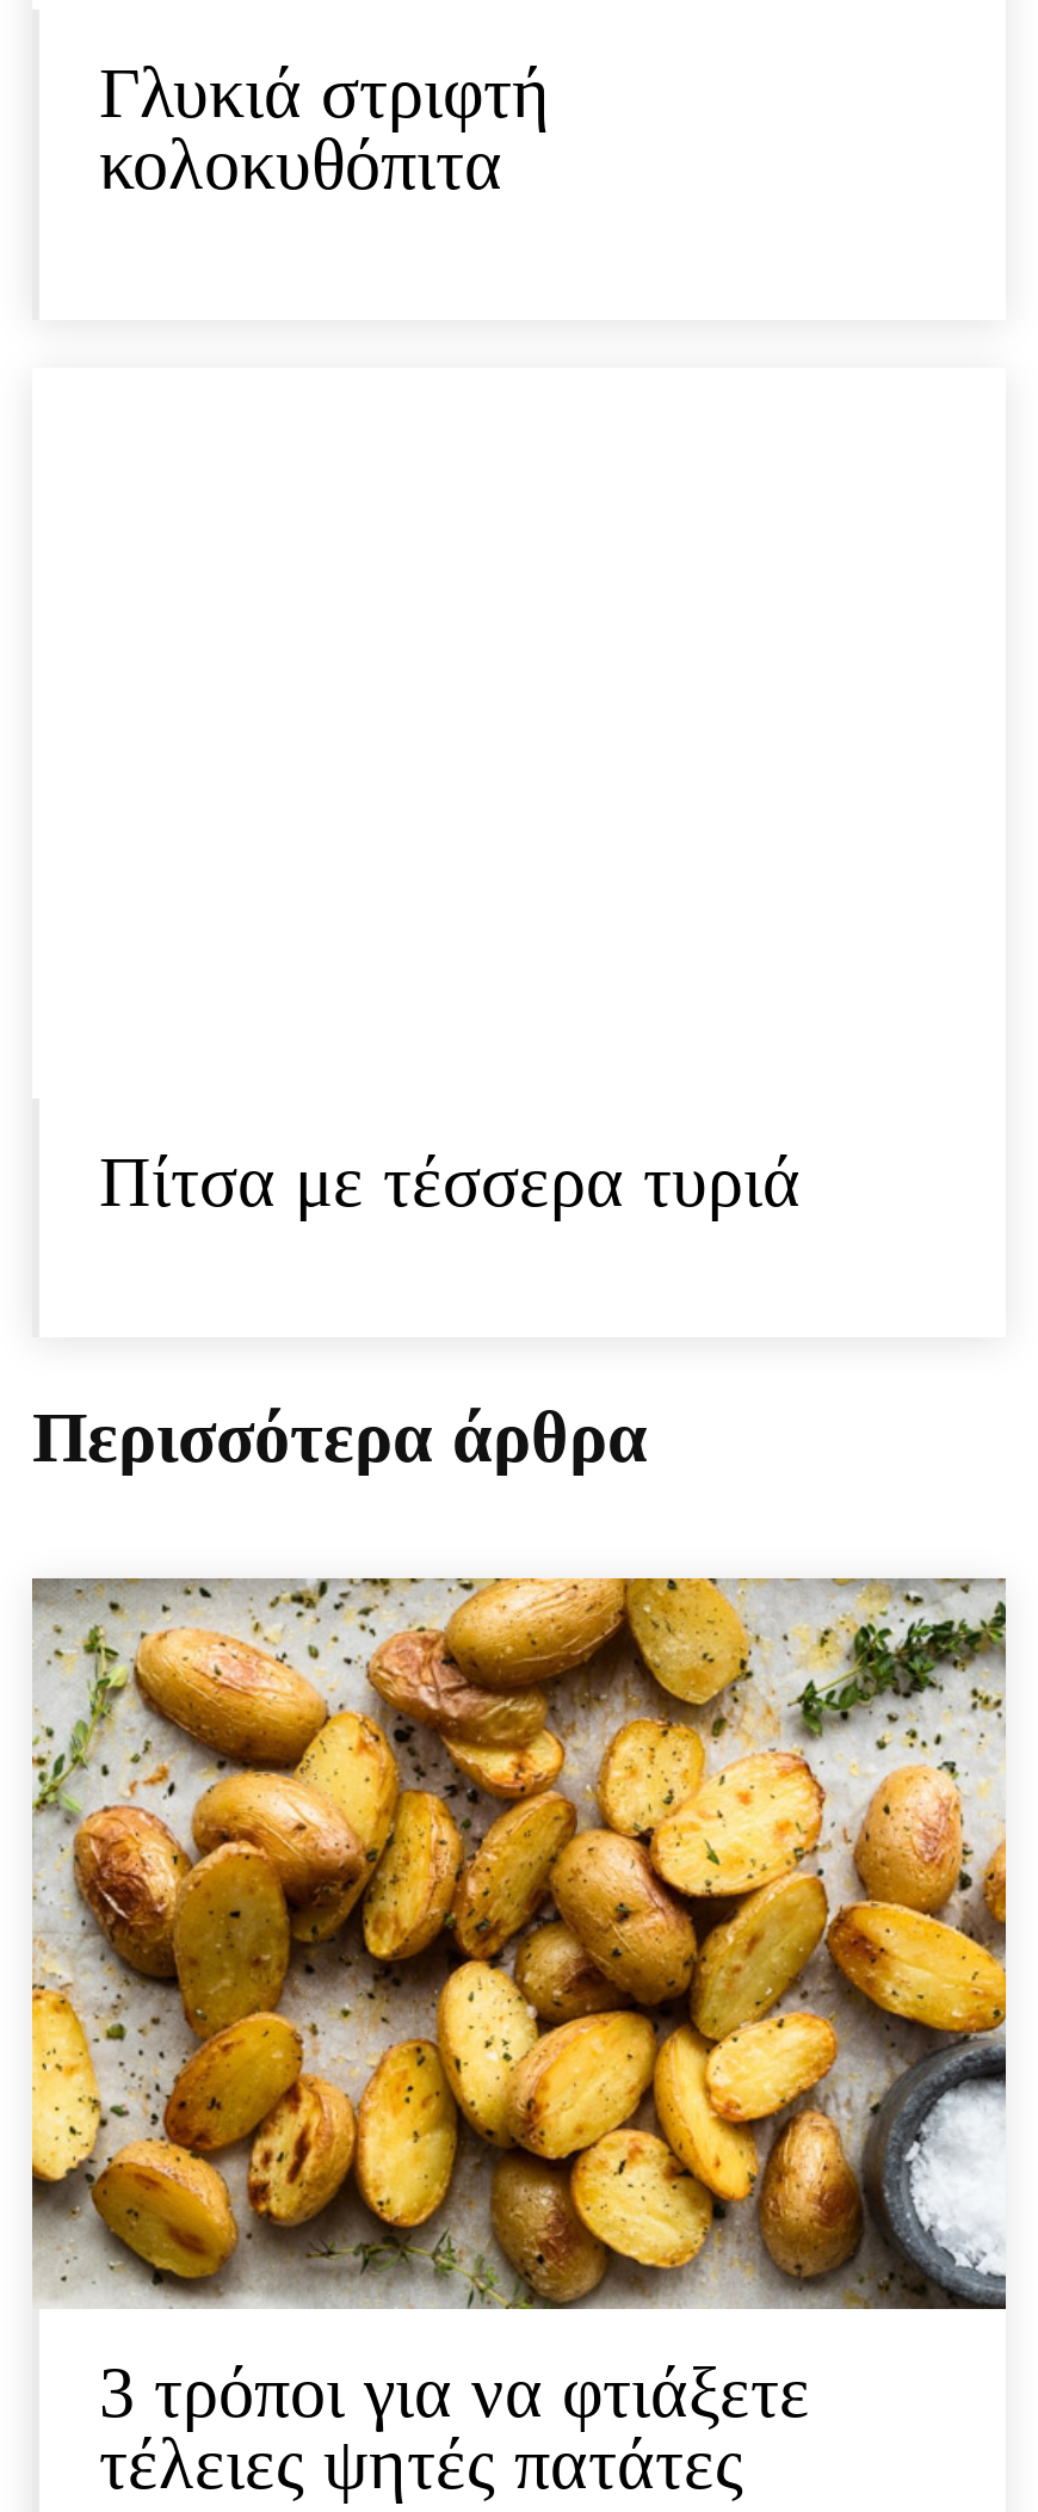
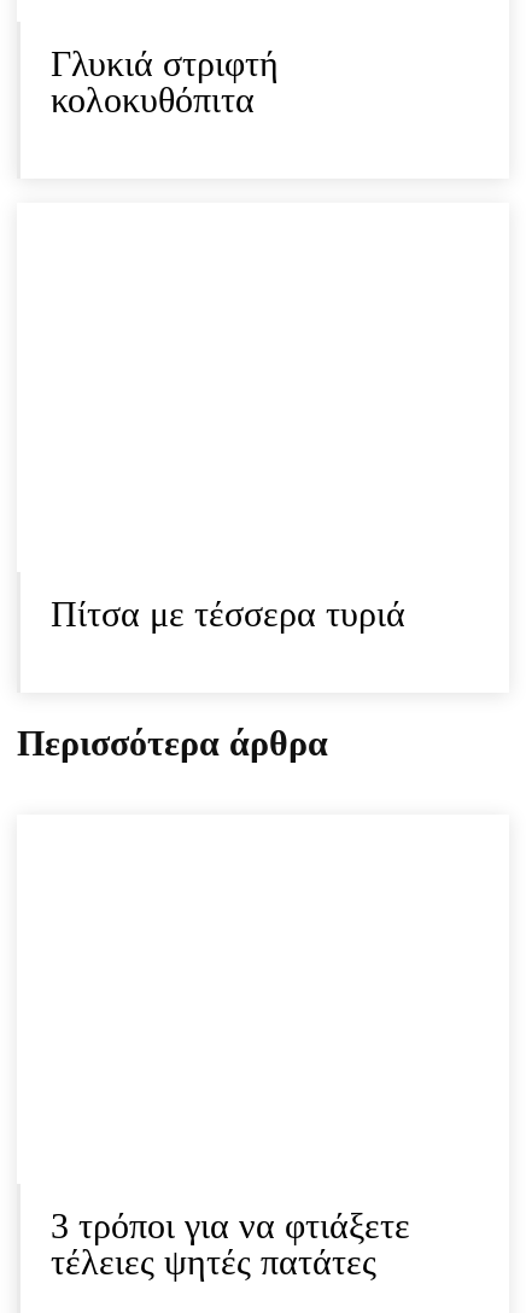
- [image]
